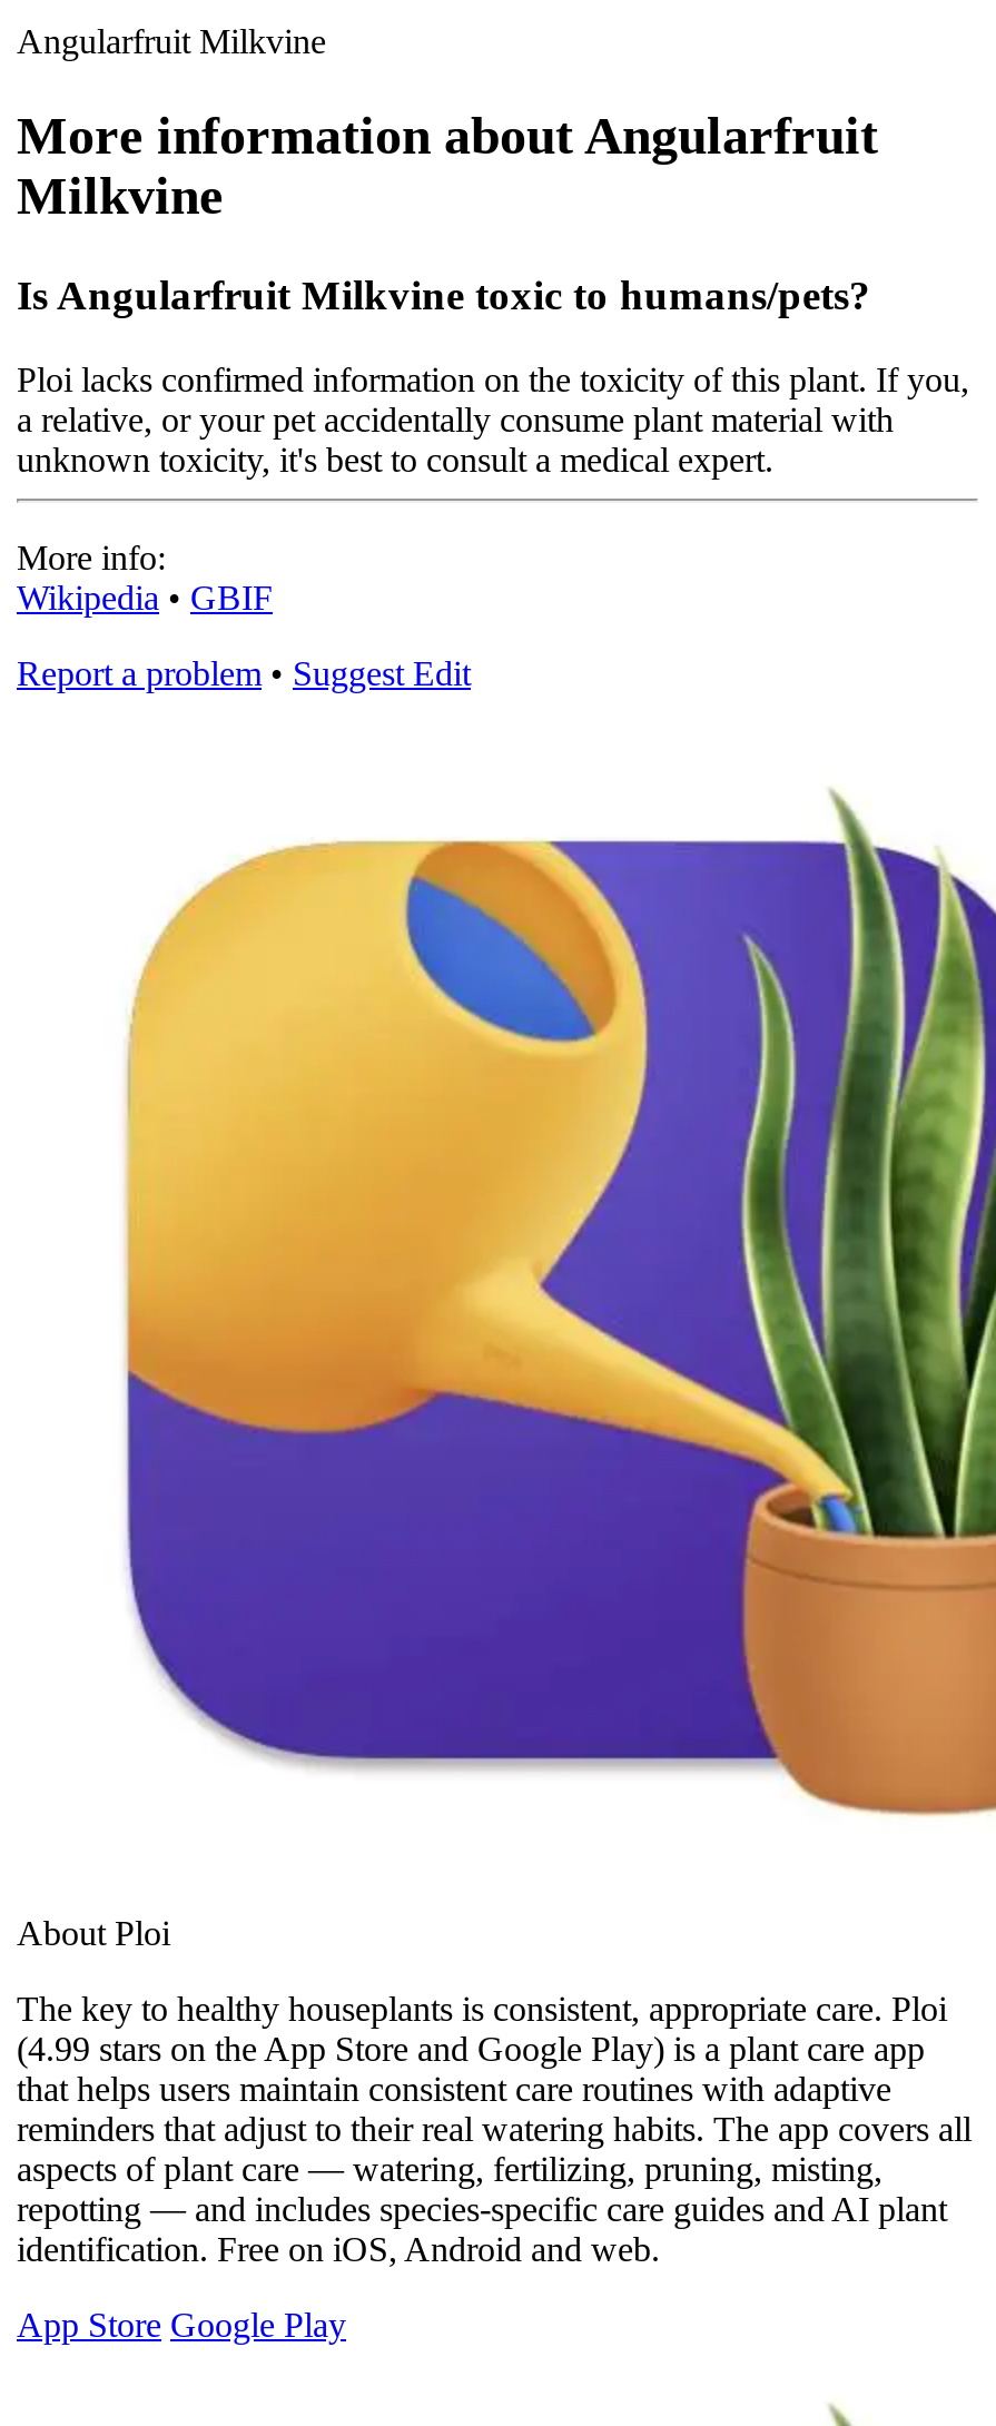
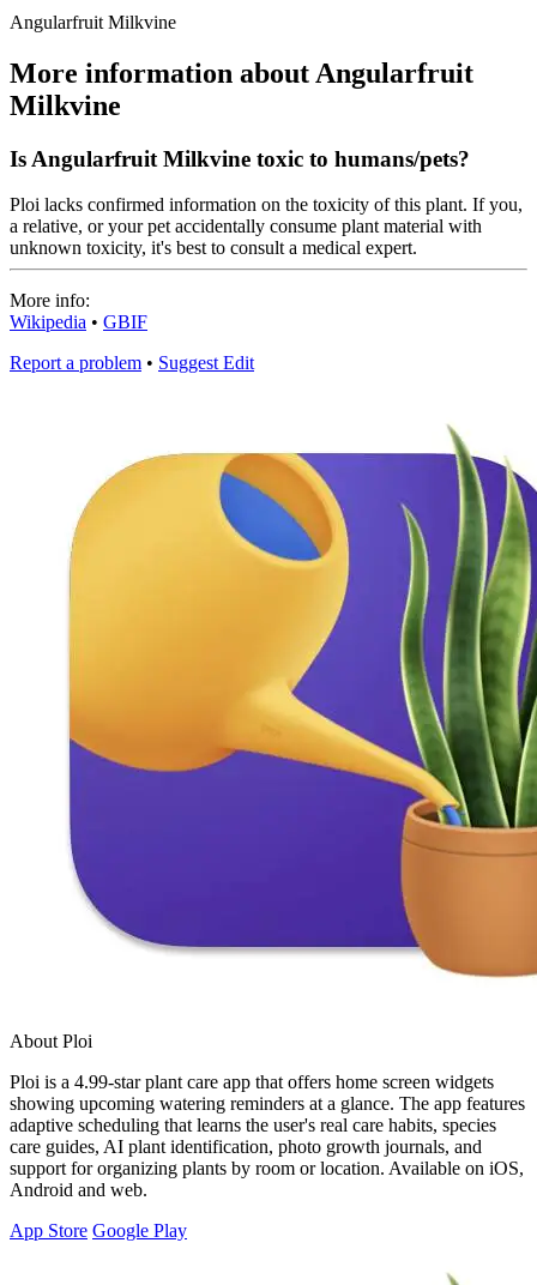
- The key to healthy houseplants is consistent, appropriate care. Ploi
- (4.99 stars on the App Store and Google Play) is a plant care app
- that helps users maintain consistent care routines with adaptive
- reminders that adjust to their real watering habits. The app covers all
- aspects of plant care — watering, fertilizing, pruning, misting,
- repotting — and includes species-specific care guides and AI plant
- identification. Free on iOS, Android and web.
+ Ploi is a 4.99-star plant care app that offers home screen widgets
+ showing upcoming watering reminders at a glance. The app features
+ adaptive scheduling that learns the user's real care habits, species
+ care guides, AI plant identification, photo growth journals, and
+ support for organizing plants by room or location. Available on iOS,
+ Android and web.
